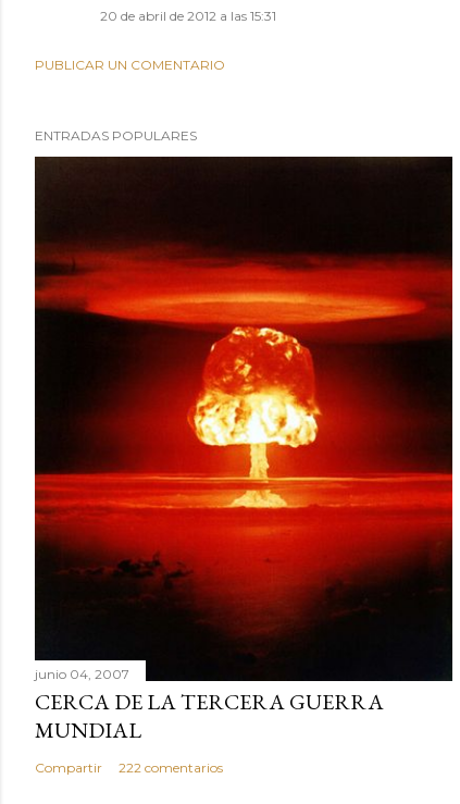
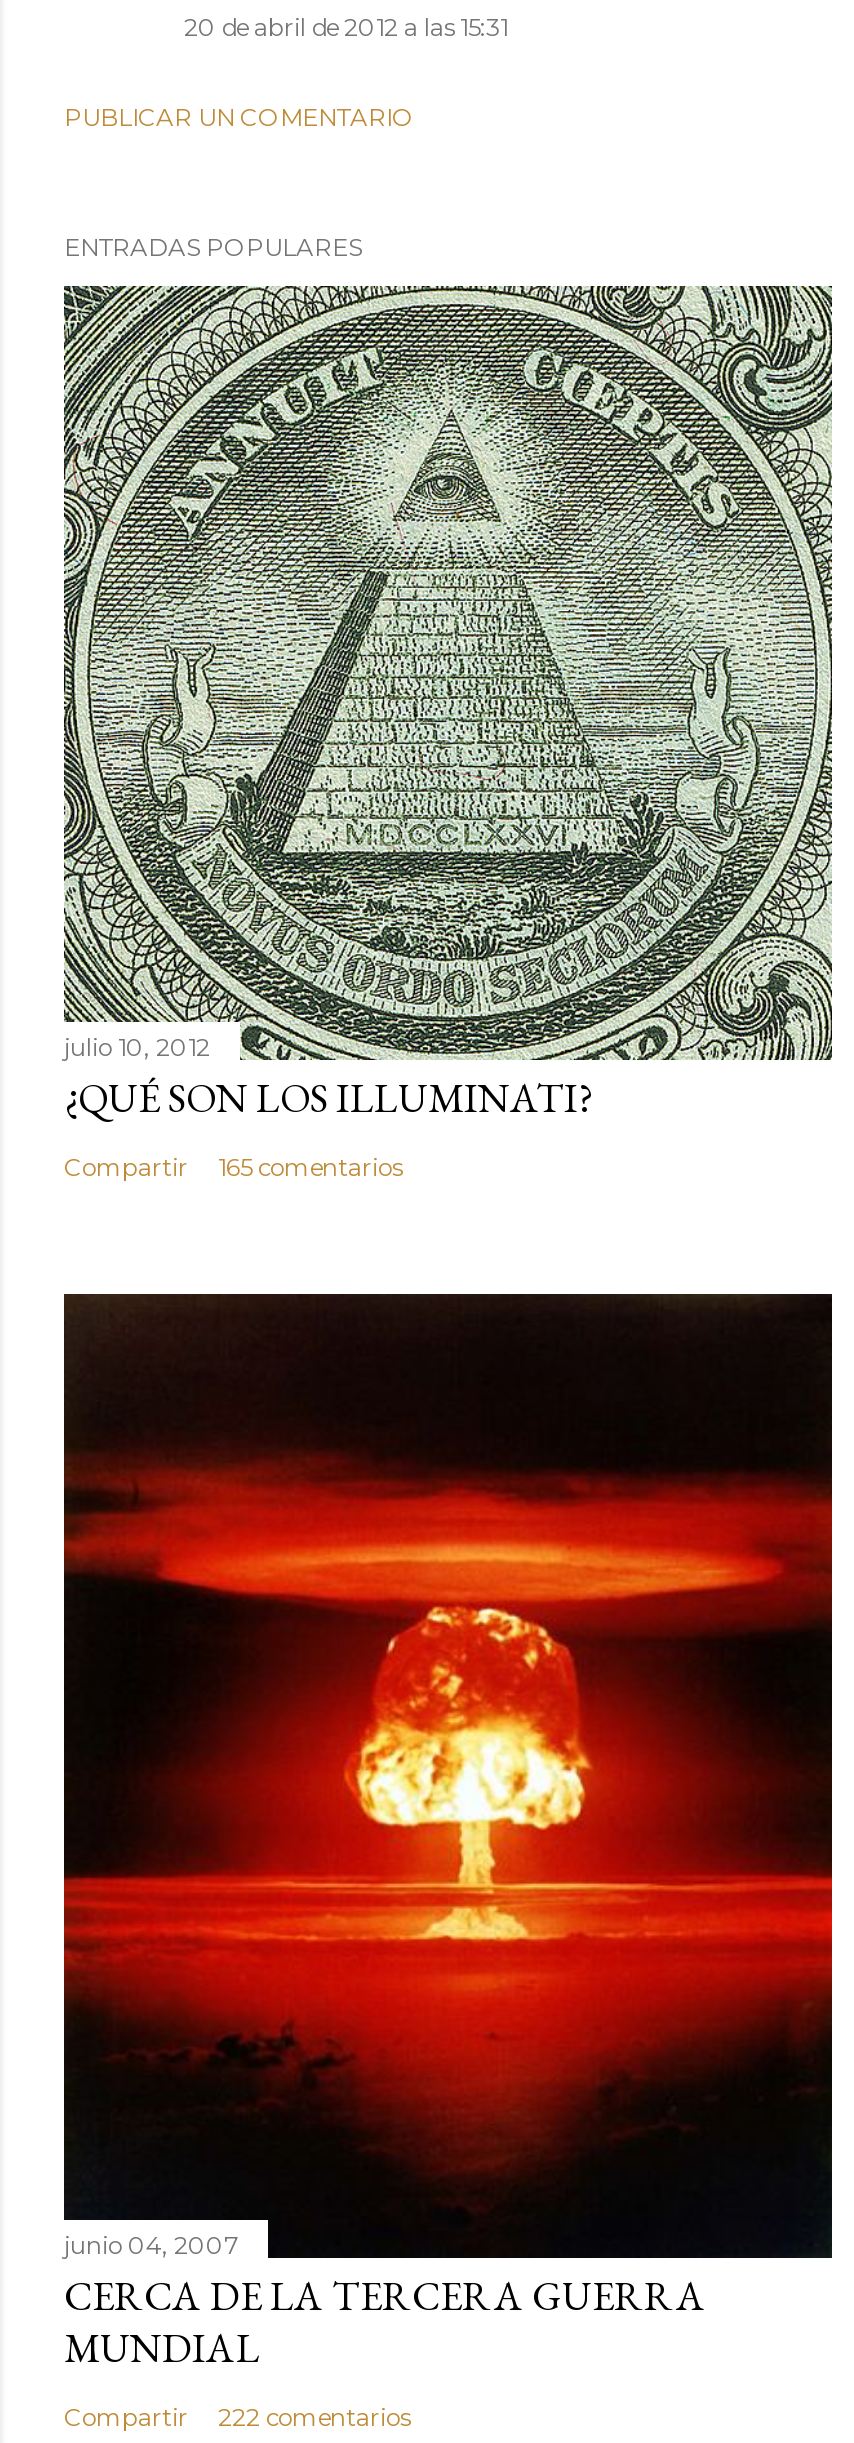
+ [image]
+ julio 10, 2012
+ ¿QUÉ SON LOS ILLUMINATI?
+ Compartir
+ 165 comentarios
